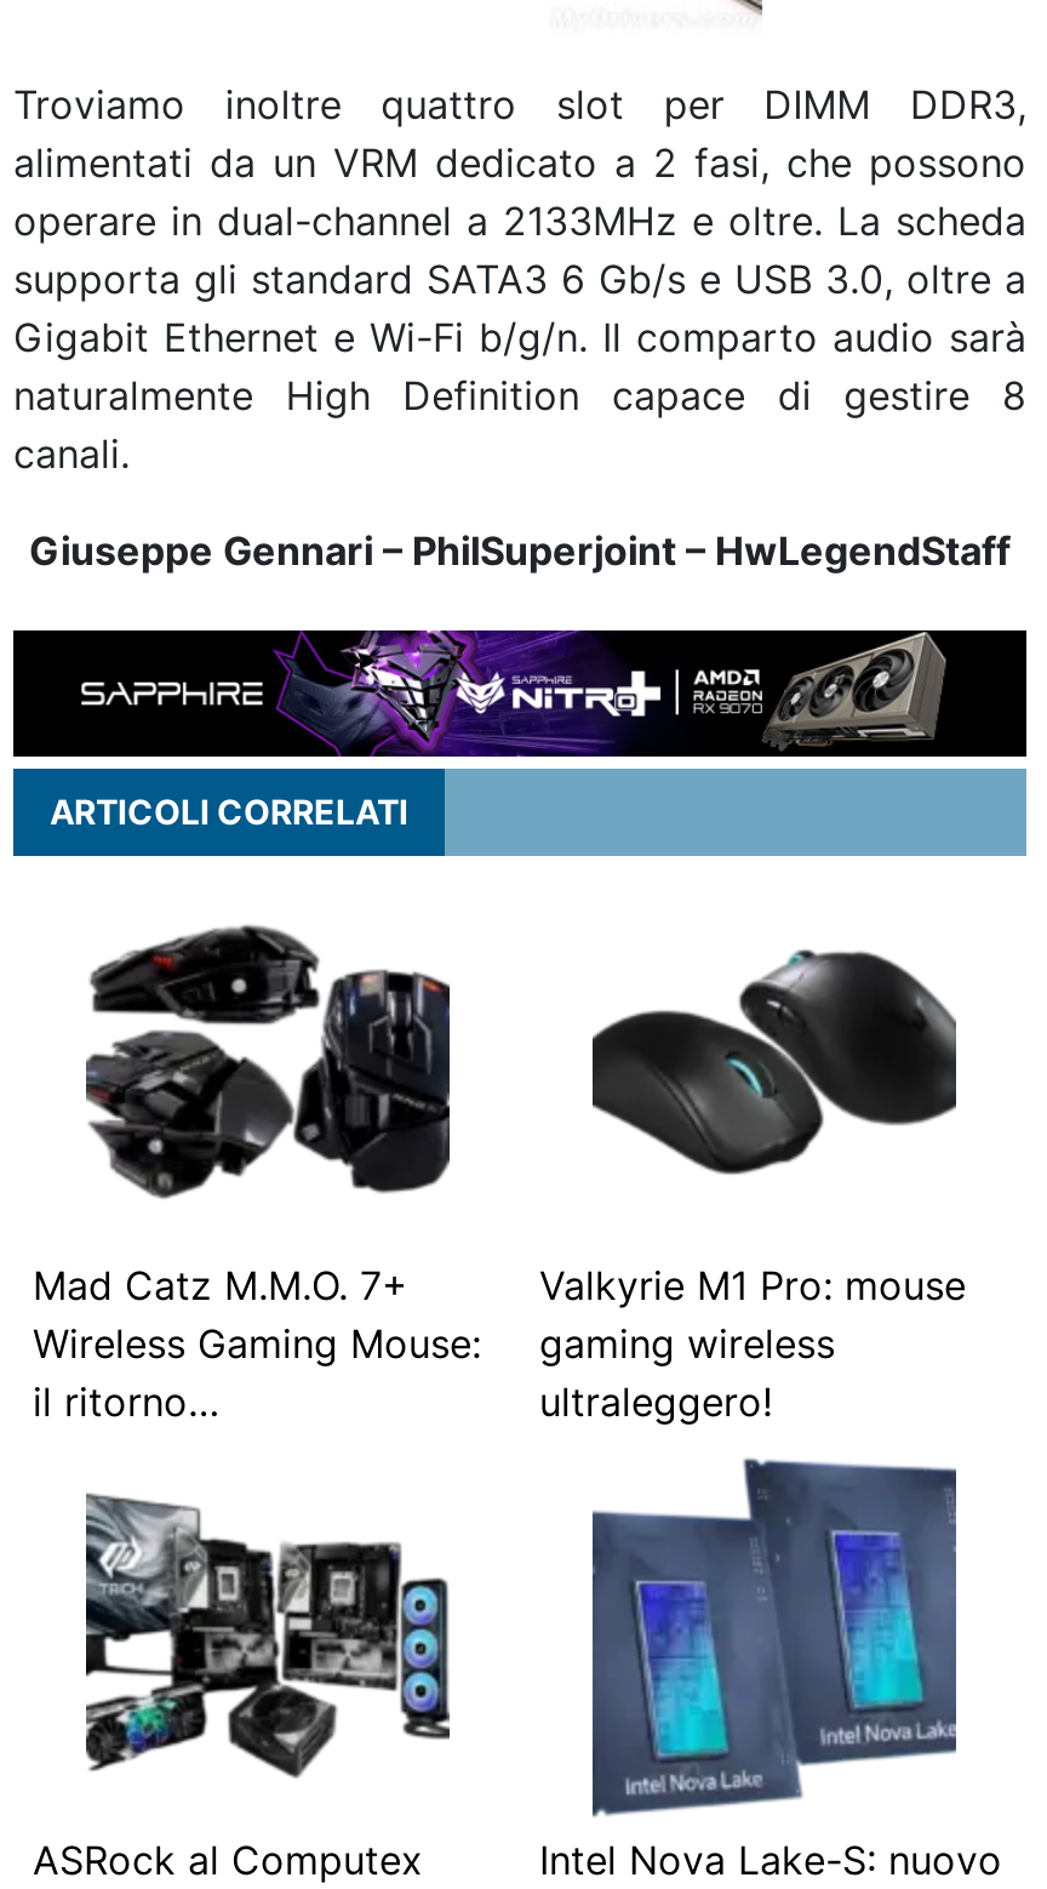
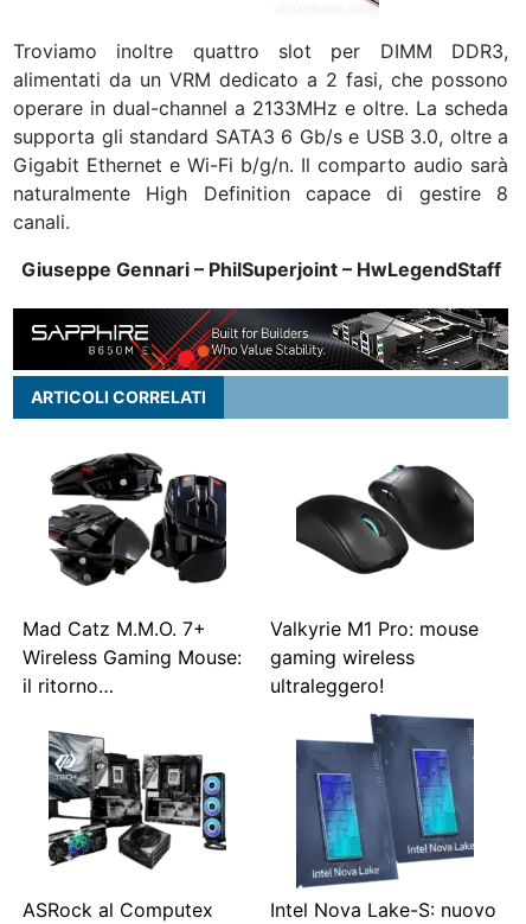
- [image]
+ [image]
